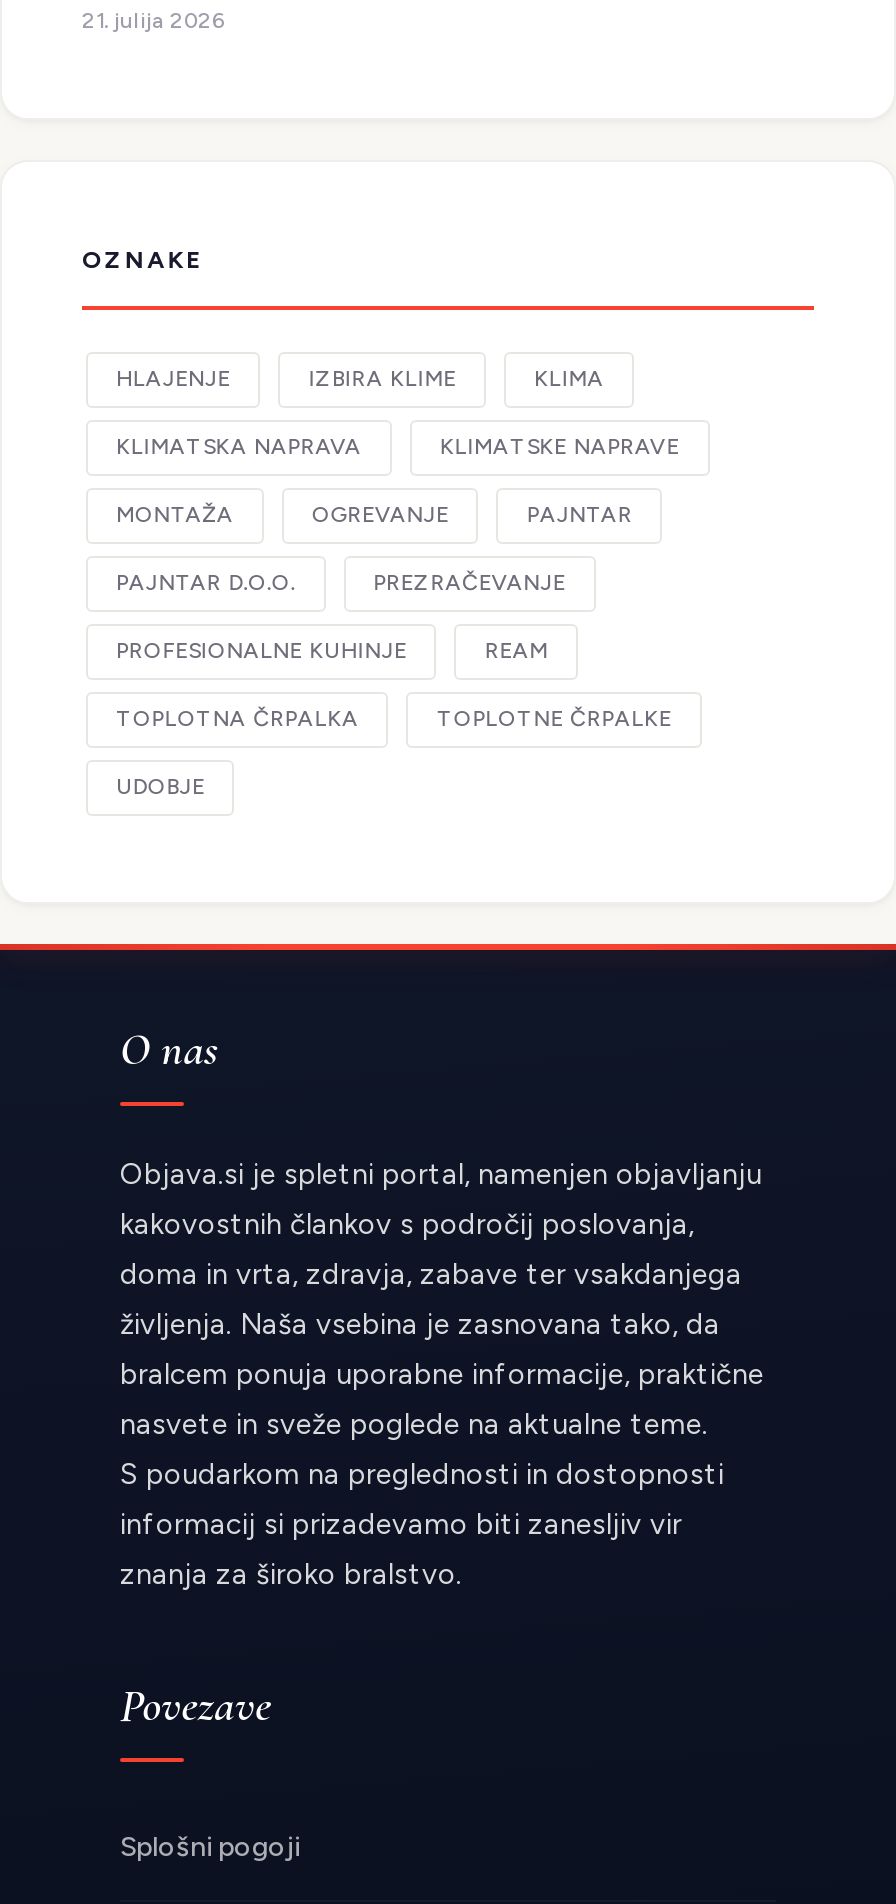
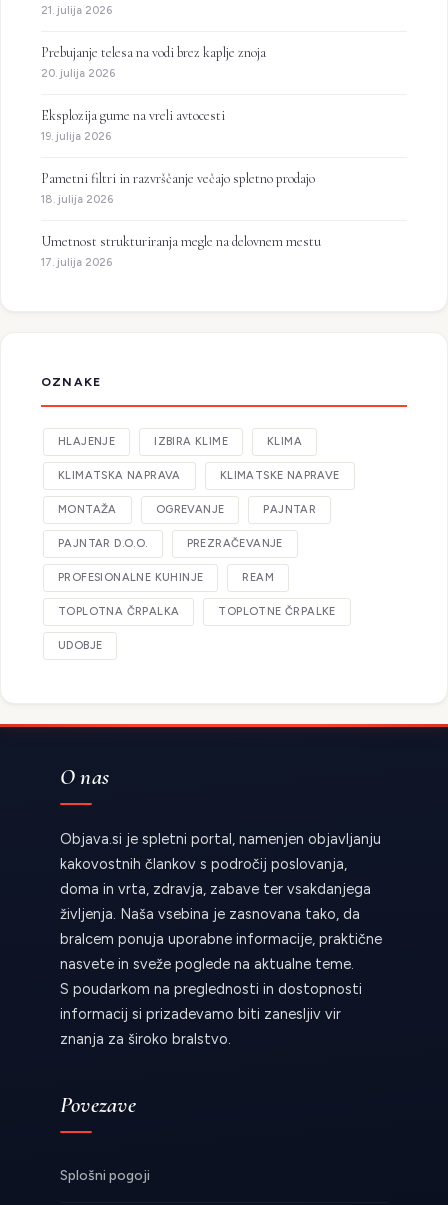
+ Prebujanje telesa na vodi brez kaplje znoja
+ 20. julija 2026
+ Eksplozija gume na vreli avtocesti
+ 19. julija 2026
+ Pametni filtri in razvrščanje večajo spletno prodajo
+ 18. julija 2026
+ Umetnost strukturiranja megle na delovnem mestu
+ 17. julija 2026
